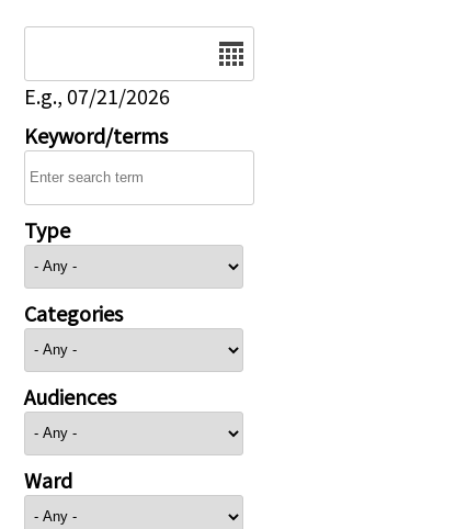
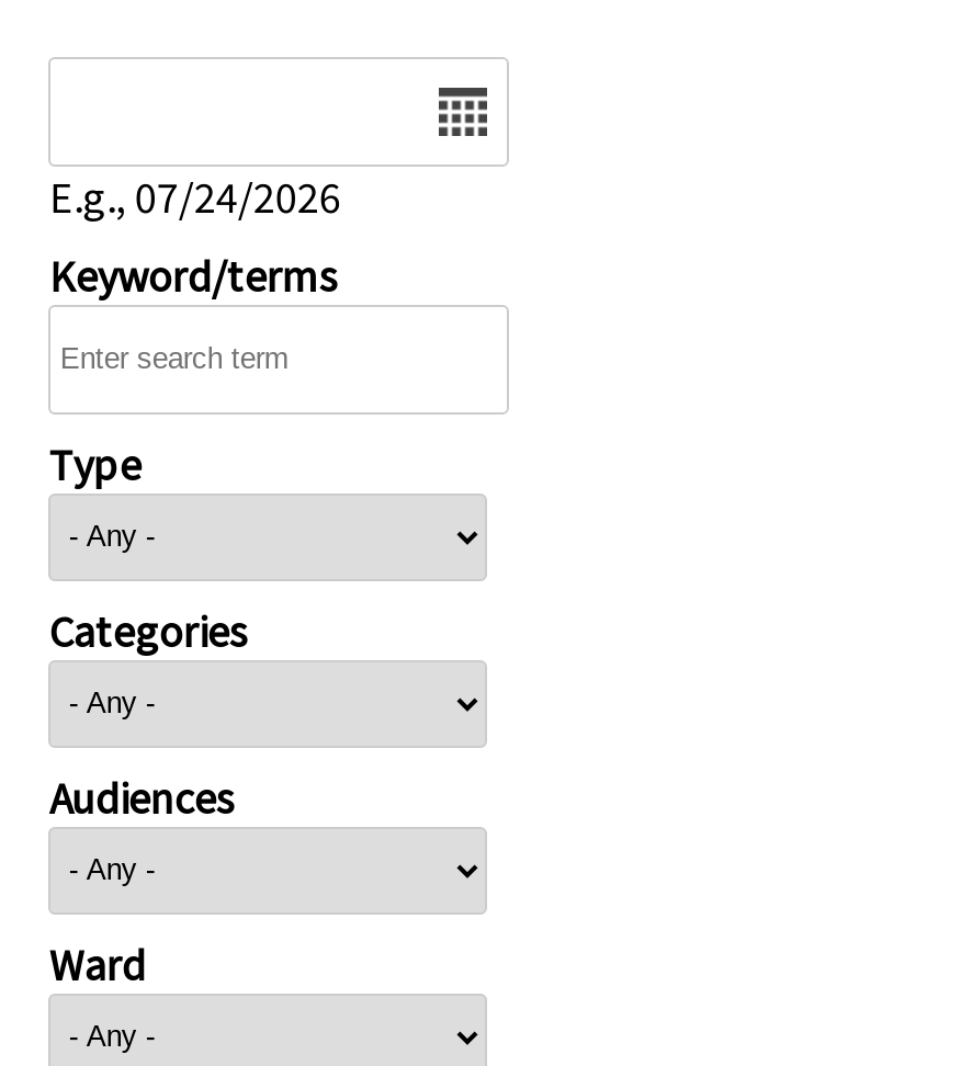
- E.g., 07/21/2026
+ E.g., 07/24/2026
